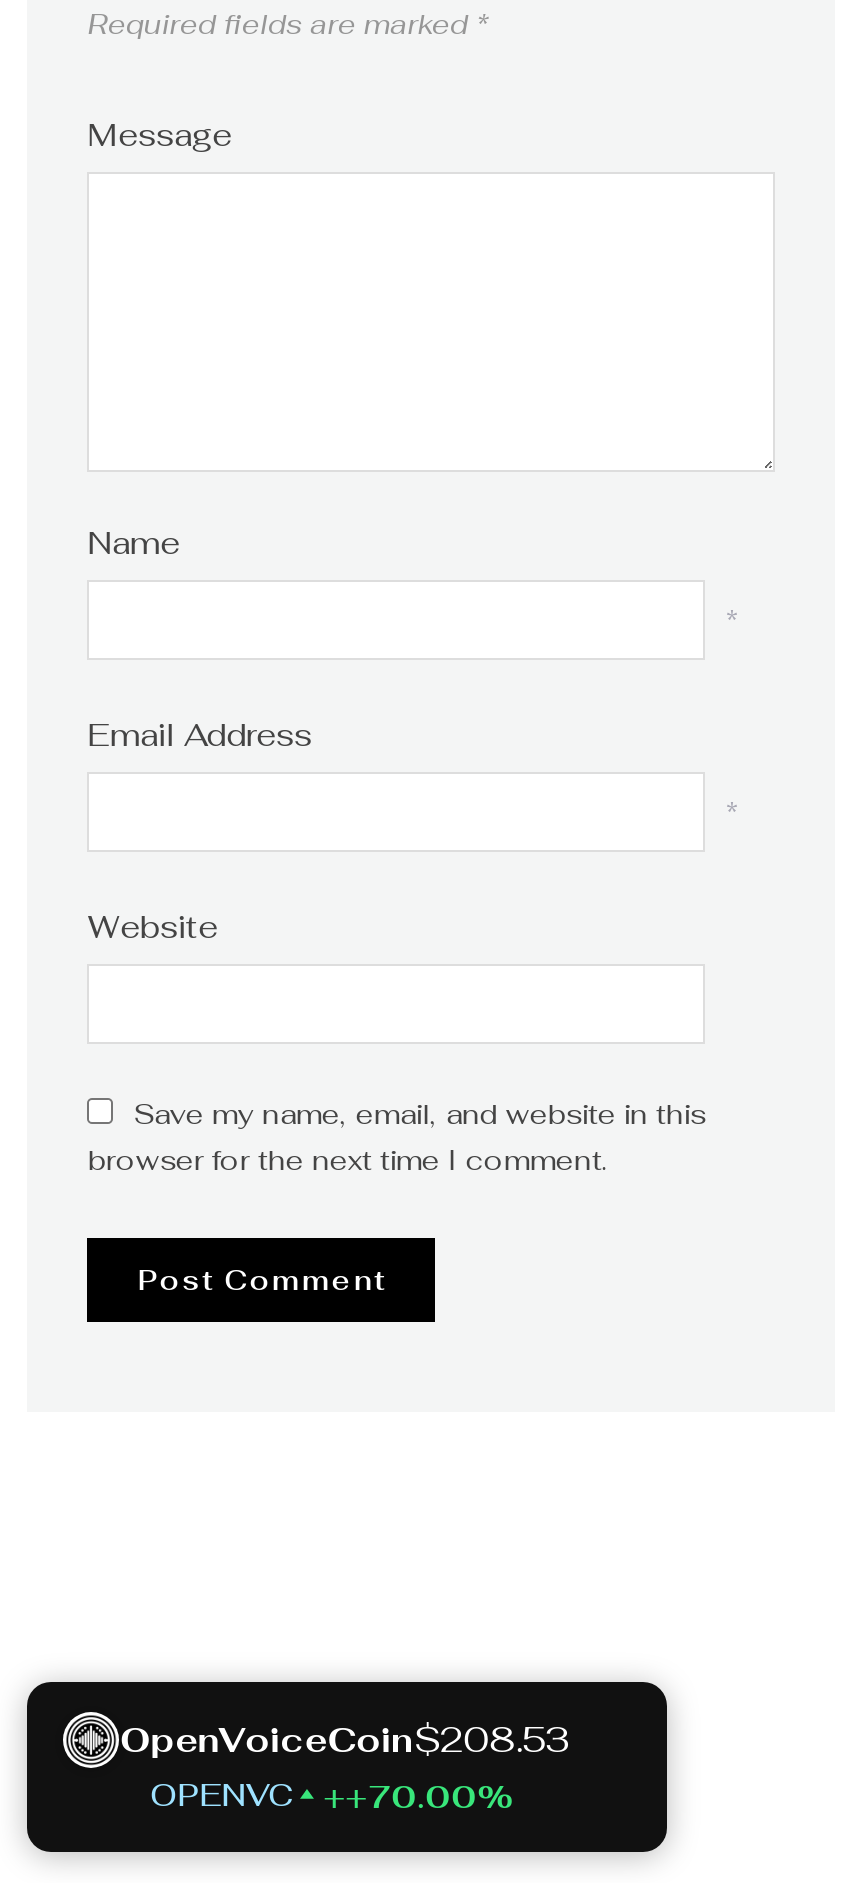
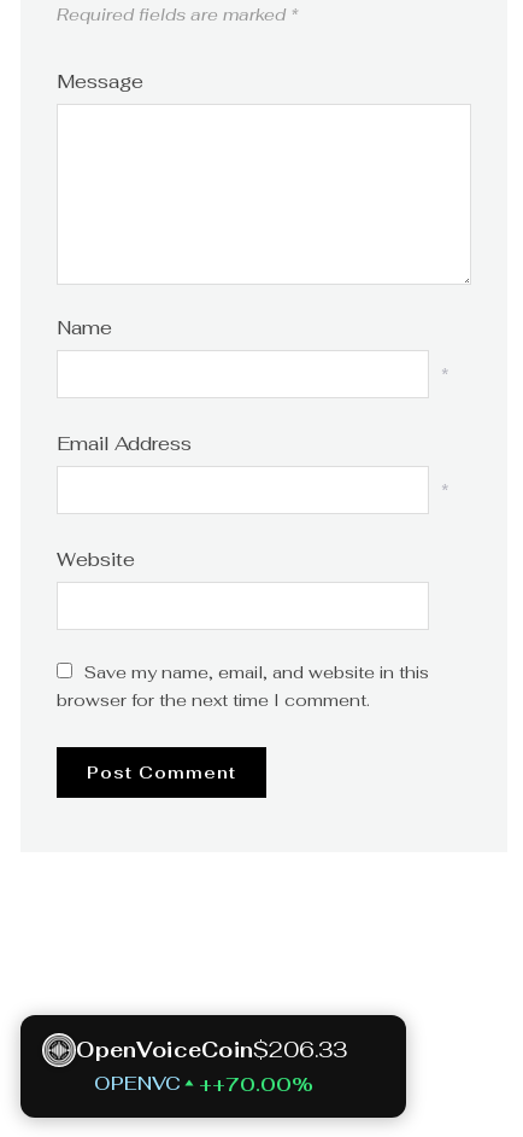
- OpenVoiceCoin$208.53
+ OpenVoiceCoin$206.33
